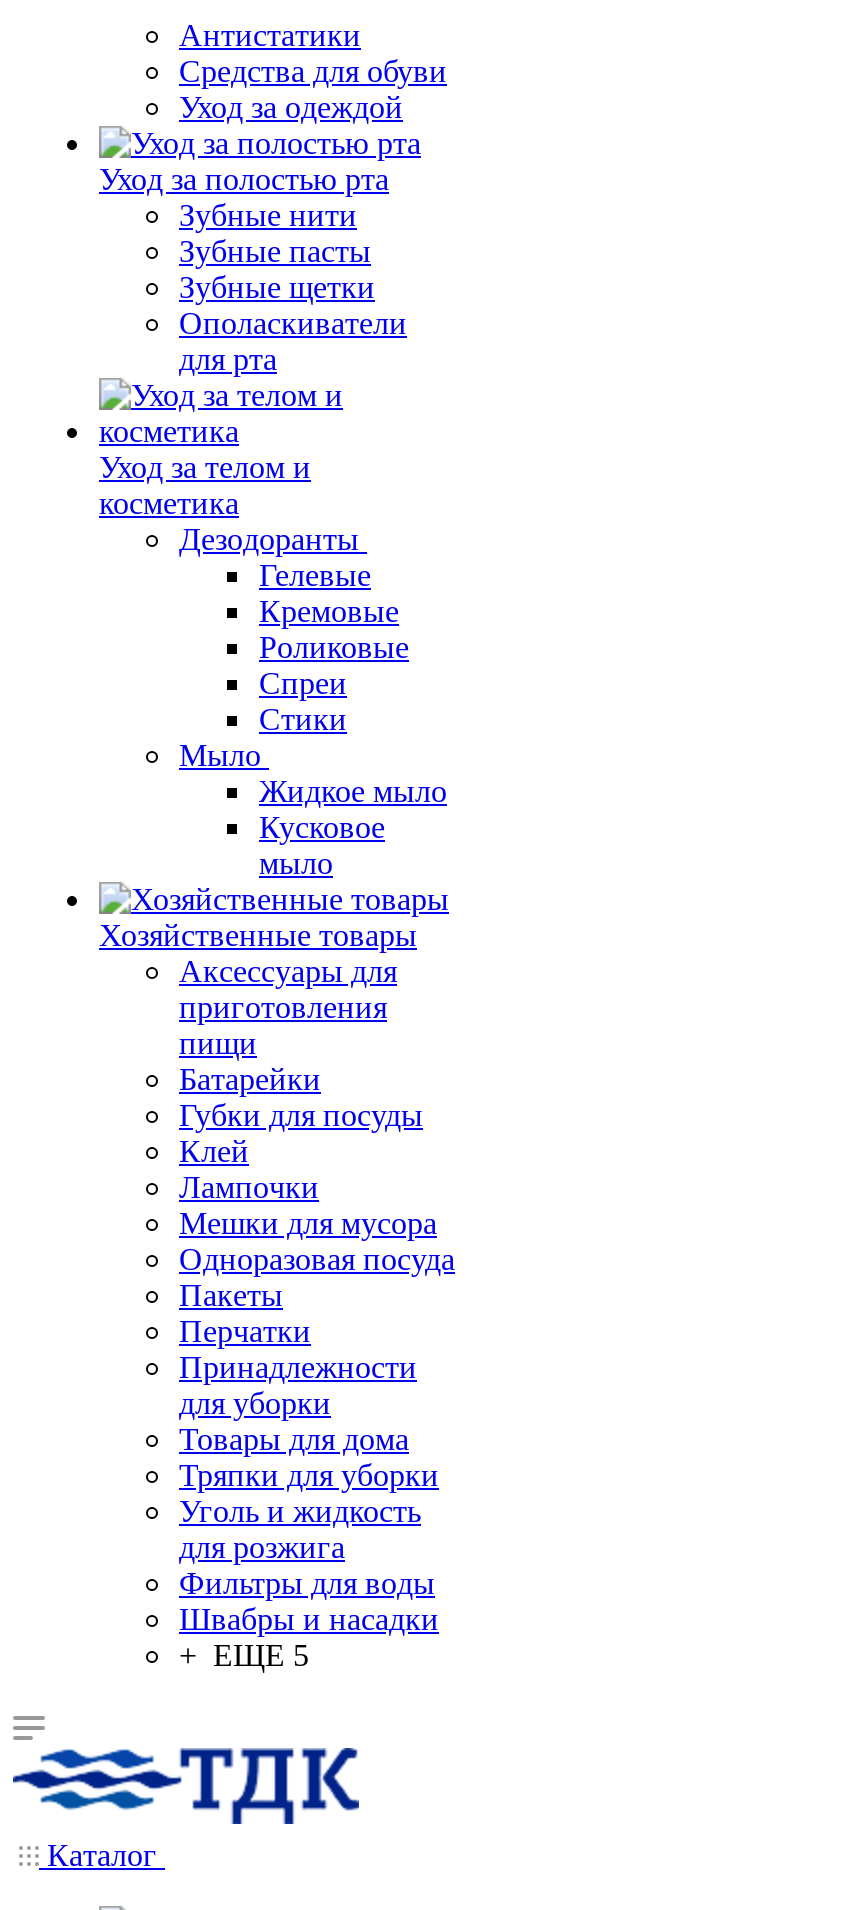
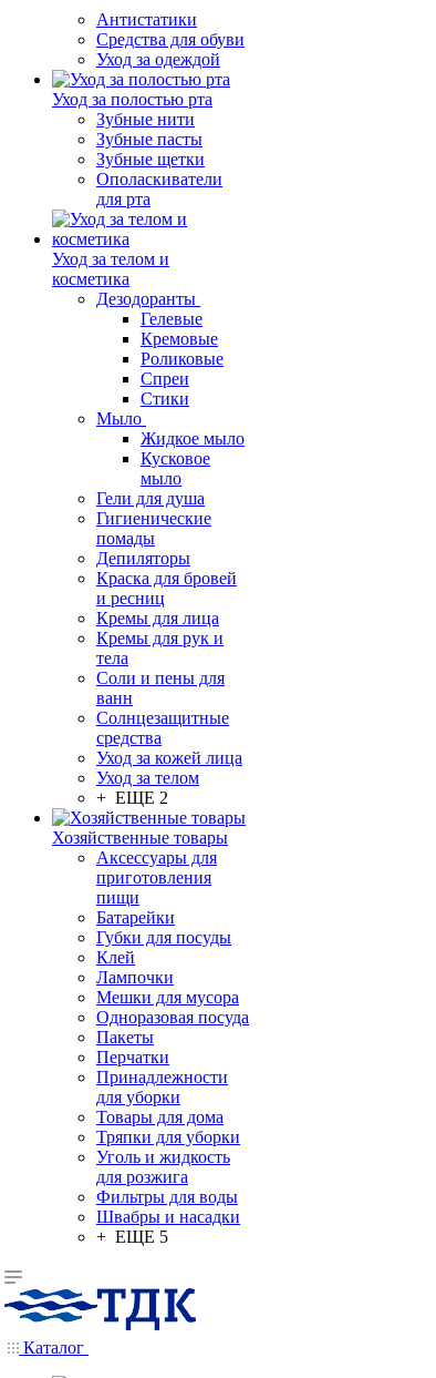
+ Гели для душа
+ Гигиенические
+ помады
+ Депиляторы
+ Краска для бровей
+ и ресниц
+ Кремы для лица
+ Кремы для рук и
+ тела
+ Соли и пены для
+ ванн
+ Солнцезащитные
+ средства
+ Уход за кожей лица
+ Уход за телом
+ + ЕЩЕ 2
